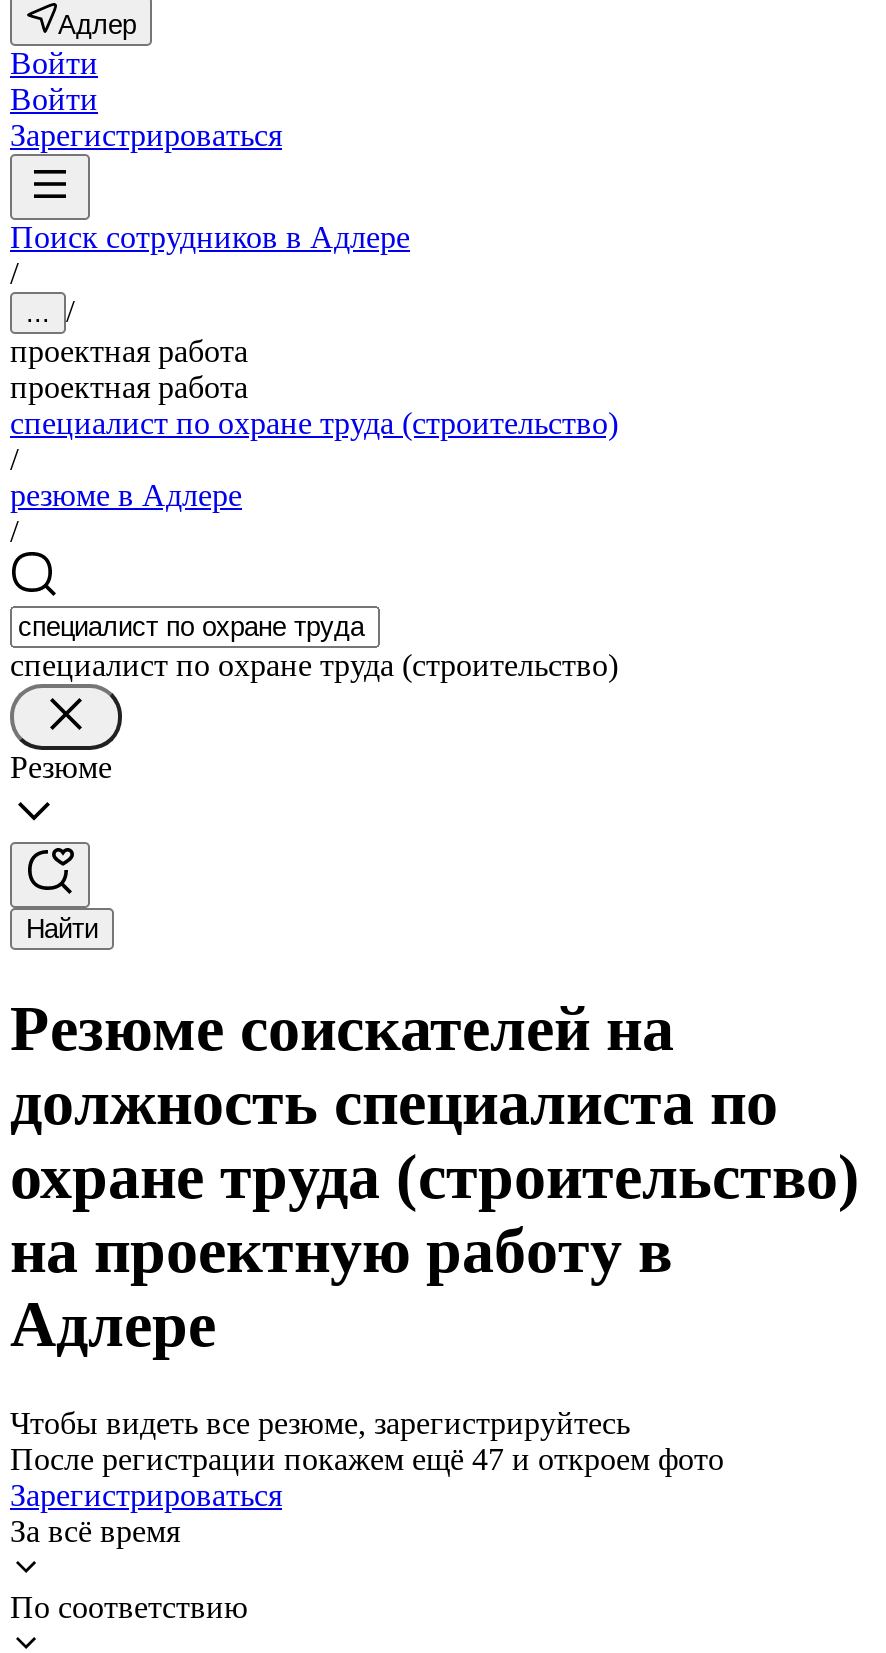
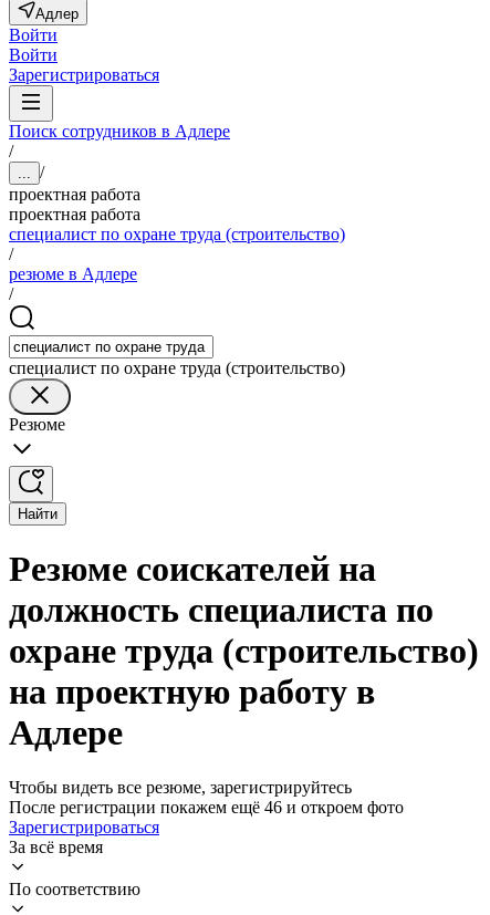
- После регистрации покажем ещё 47 и откроем фото
+ После регистрации покажем ещё 46 и откроем фото
